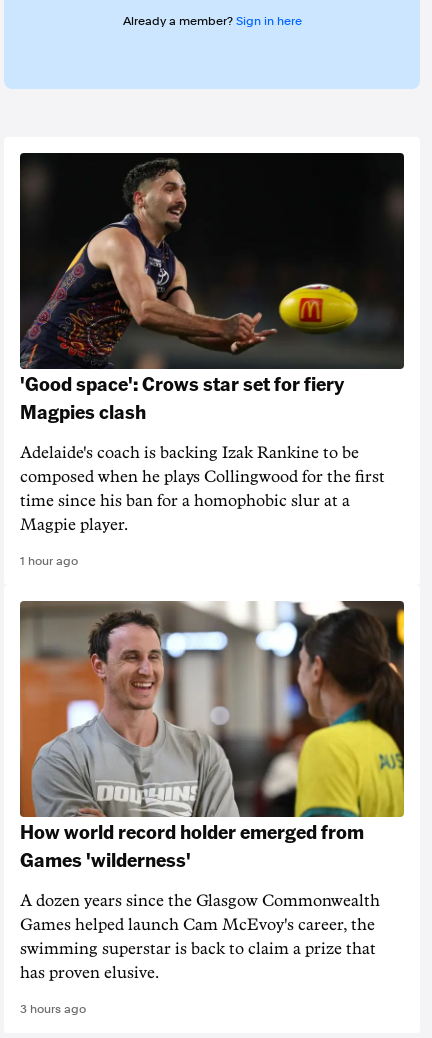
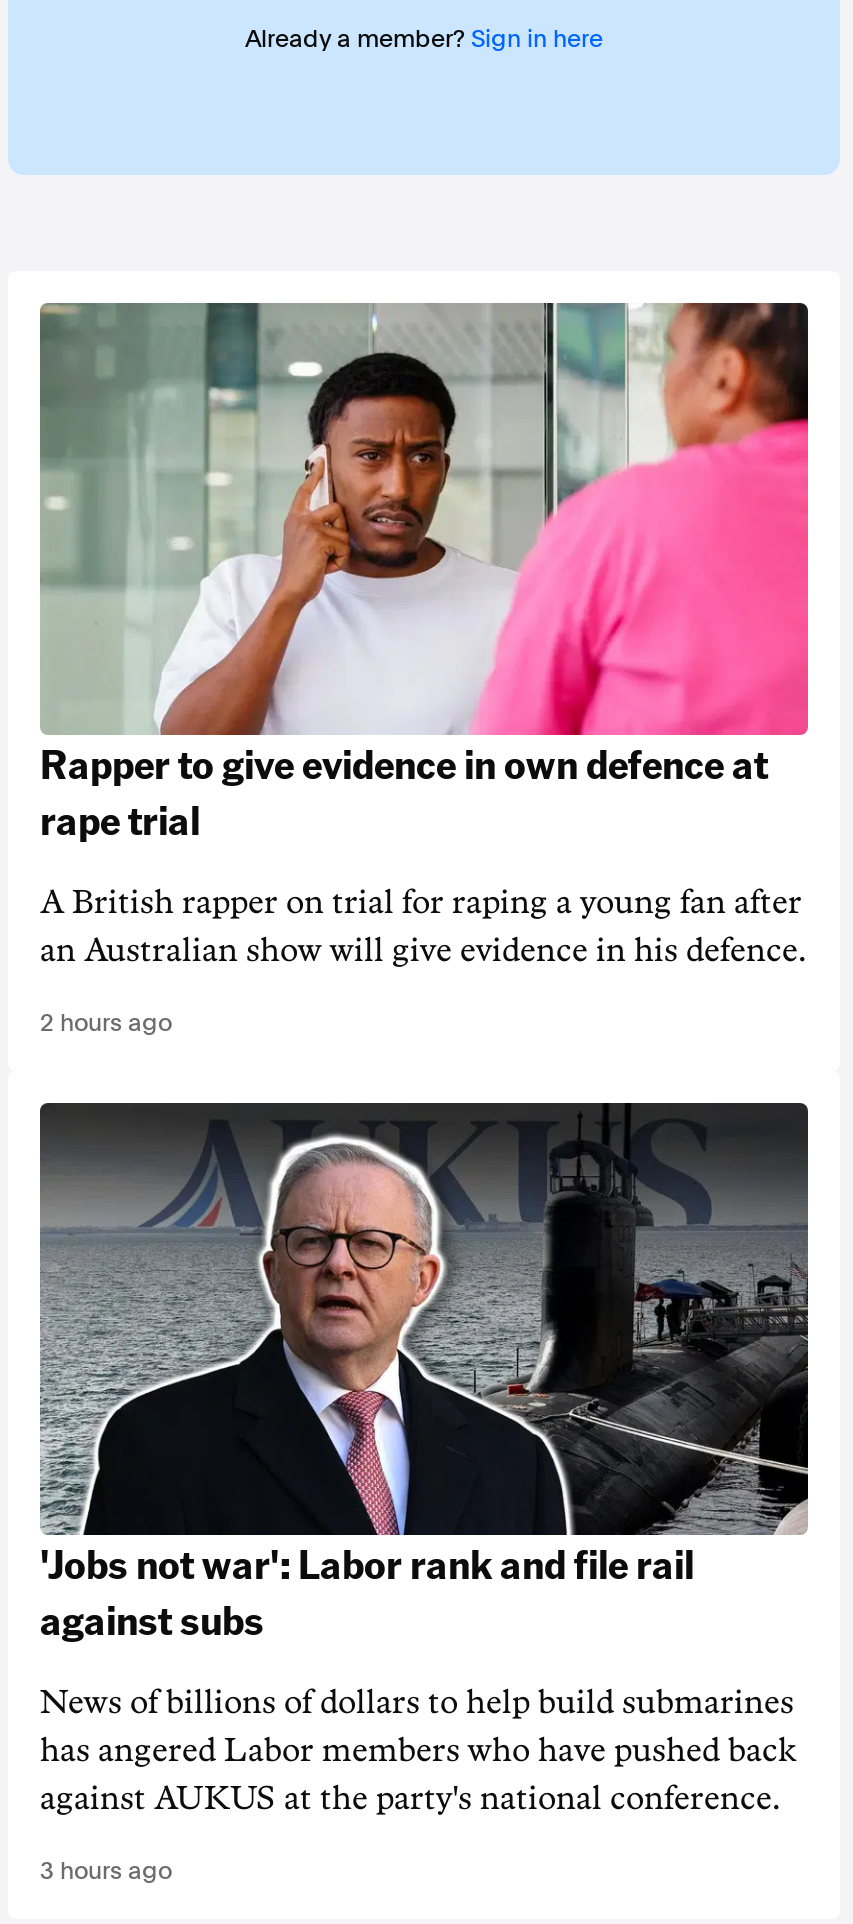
- [image]
- 'Good space': Crows star set for fiery
- Magpies clash
- Adelaide's coach is backing Izak Rankine to be
- composed when he plays Collingwood for the first
- time since his ban for a homophobic slur at a
- Magpie player.
- 1 hour ago
+ [image]
+ Rapper to give evidence in own defence at
+ rape trial
+ A British rapper on trial for raping a young fan after
+ an Australian show will give evidence in his defence.
+ 2 hours ago

- [image]
- How world record holder emerged from
- Games 'wilderness'
- A dozen years since the Glasgow Commonwealth
- Games helped launch Cam McEvoy's career, the
- swimming superstar is back to claim a prize that
- has proven elusive.
+ [image]
+ 'Jobs not war': Labor rank and file rail
+ against subs
+ News of billions of dollars to help build submarines
+ has angered Labor members who have pushed back
+ against AUKUS at the party's national conference.
